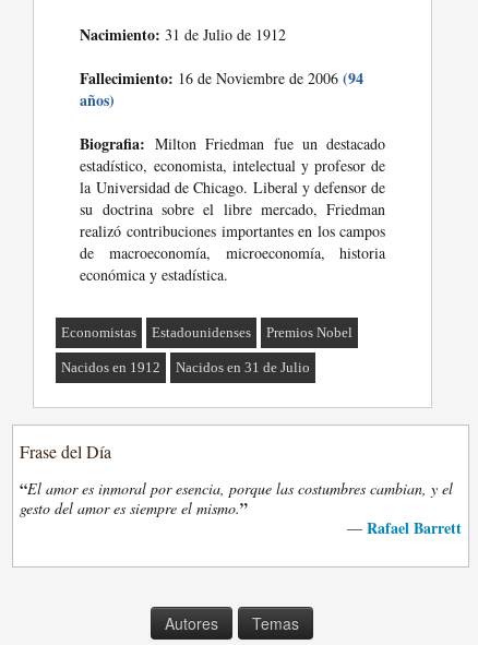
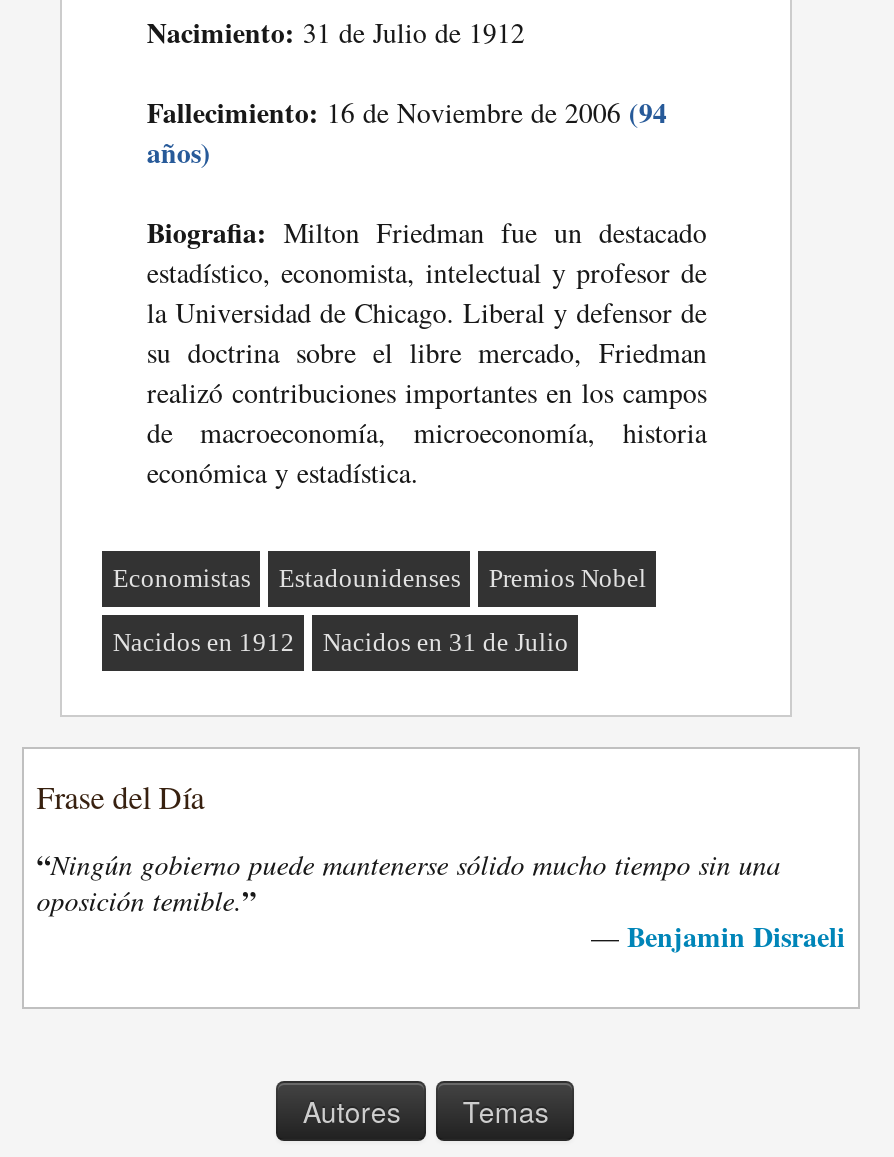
- “El amor es inmoral por esencia, porque las costumbres cambian, y el
- gesto del amor es siempre el mismo.”
- — Rafael Barrett
+ “Ningún gobierno puede mantenerse sólido mucho tiempo sin una
+ oposición temible.”
+ — Benjamin Disraeli
